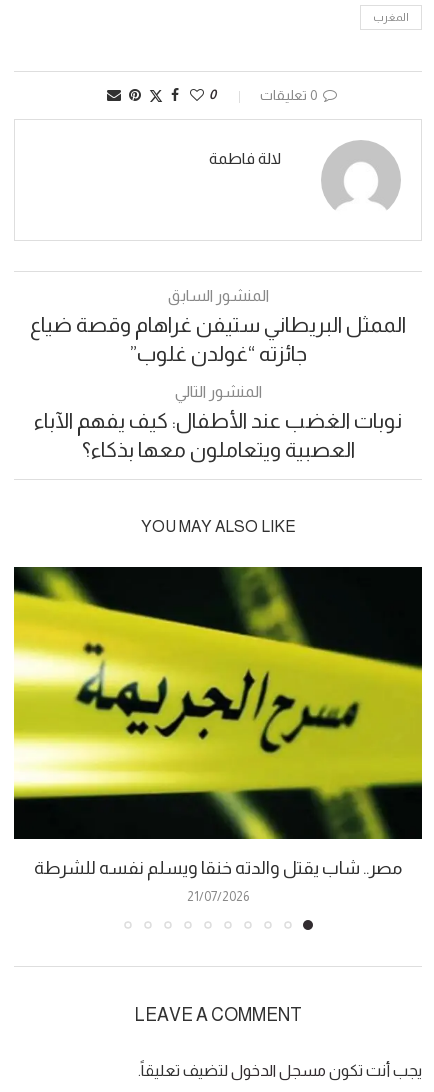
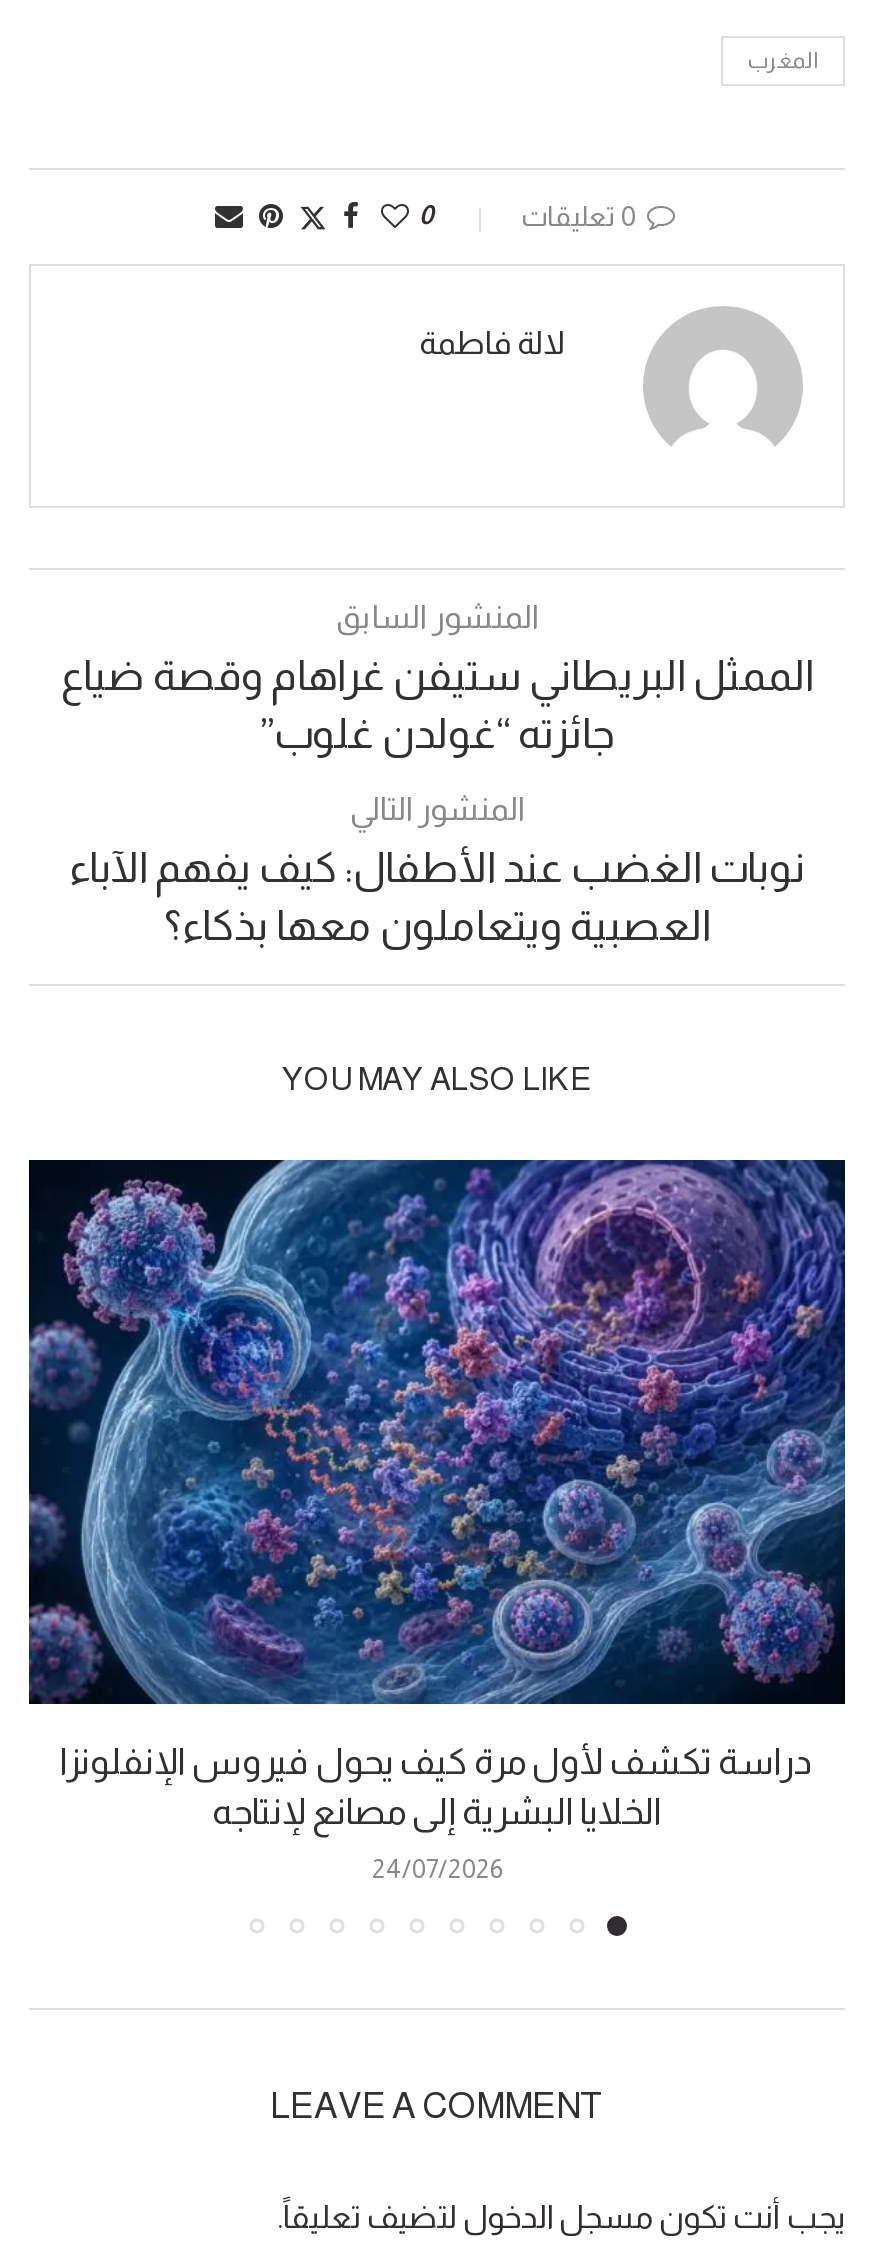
- [image]
- مصر.. شاب يقتل والدته خنقا ويسلم نفسه للشرطة
+ [image]
+ دراسة تكشف لأول مرة كيف يحول فيروس الإنفلونزا
+ الخلايا البشرية إلى مصانع لإنتاجه

- 21/07/2026
+ 24/07/2026
